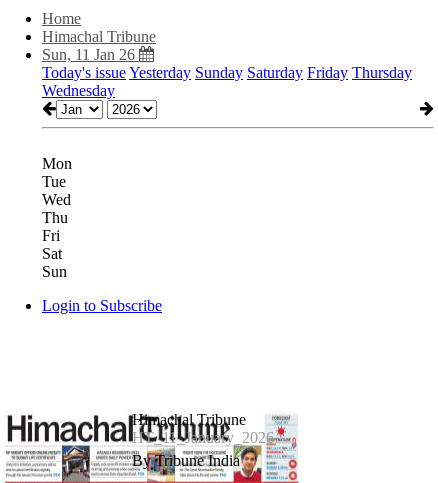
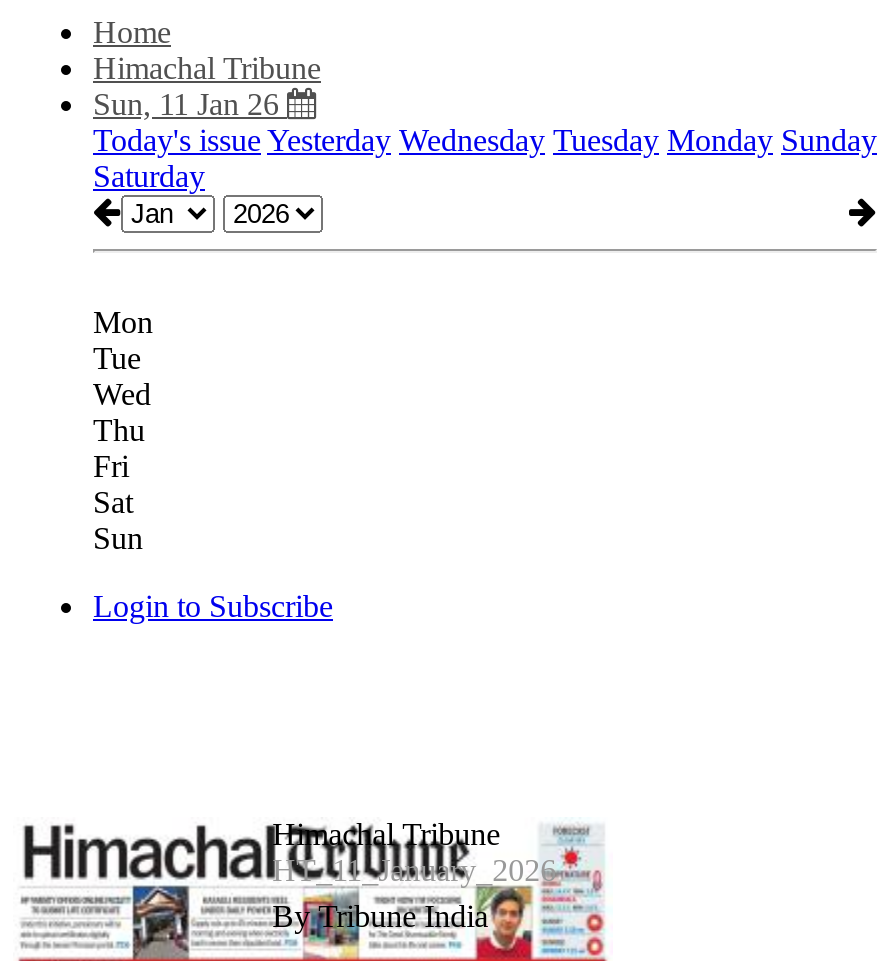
- Today's issue Yesterday Sunday Saturday Friday Thursday
- Wednesday
+ Today's issue Yesterday Wednesday Tuesday Monday Sunday
+ Saturday
